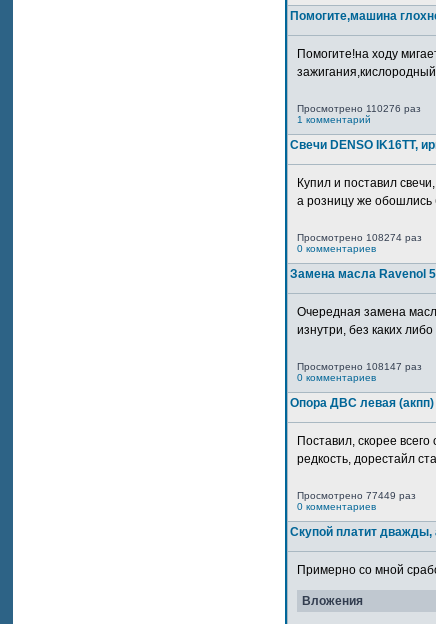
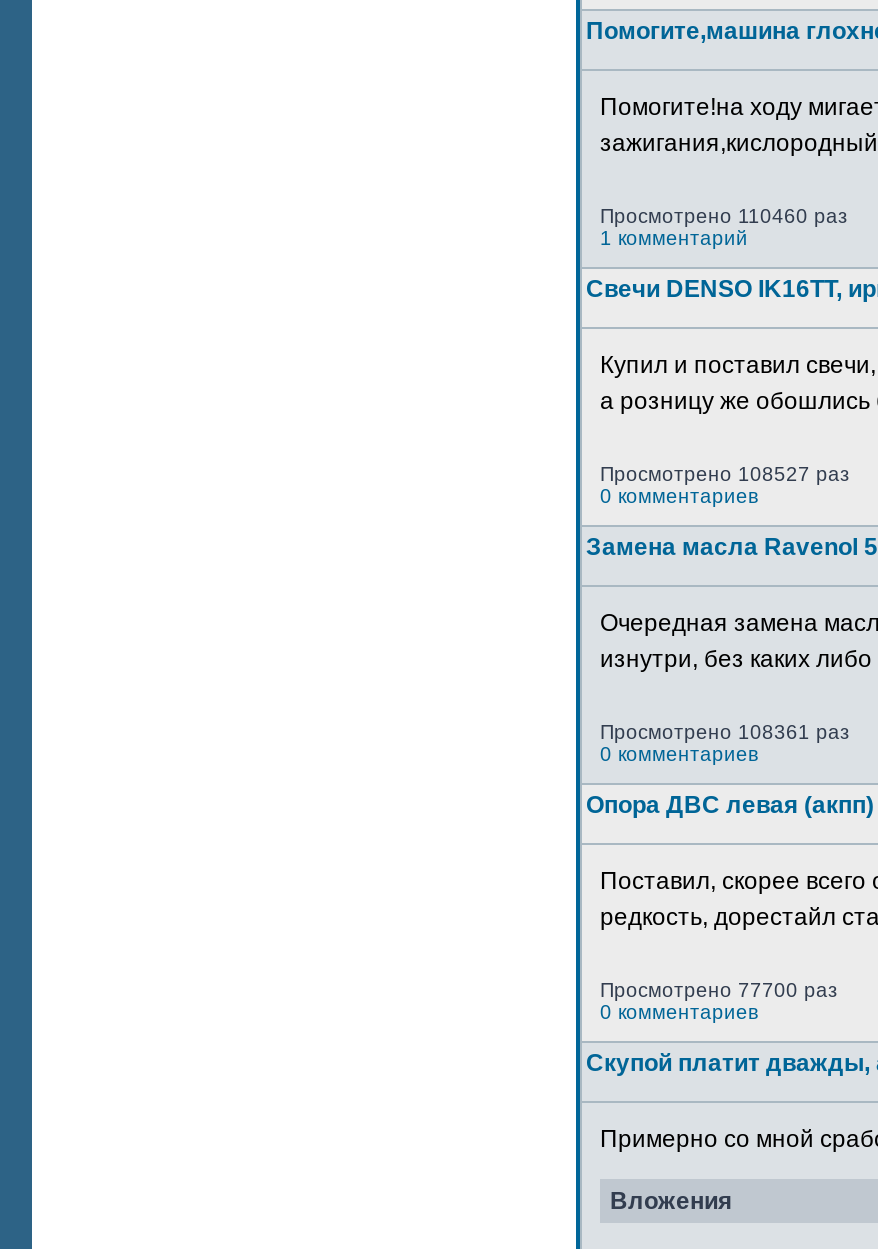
- Просмотрено 110276 раз
+ Просмотрено 110460 раз

- Просмотрено 108274 раз
+ Просмотрено 108527 раз

- Просмотрено 108147 раз
+ Просмотрено 108361 раз

- Просмотрено 77449 раз
+ Просмотрено 77700 раз
